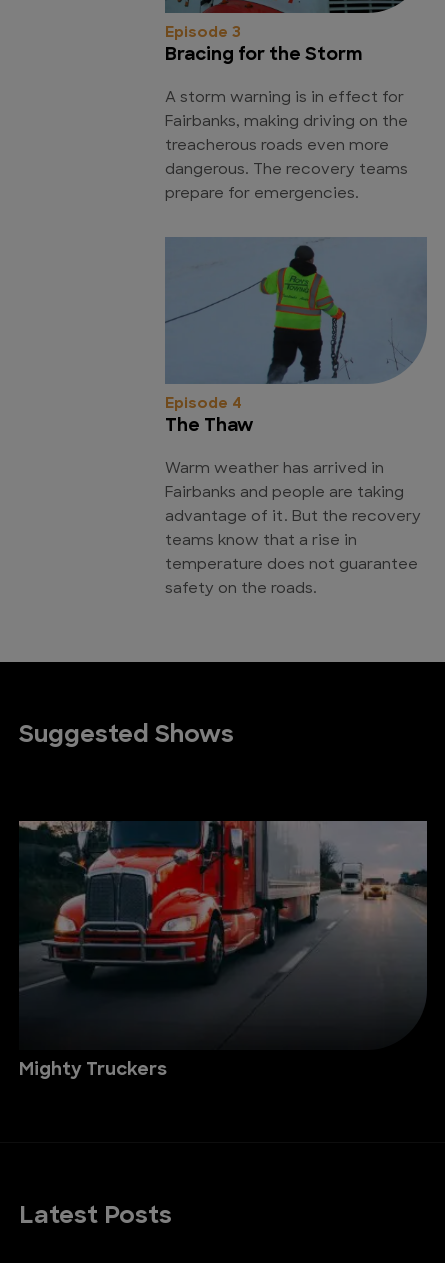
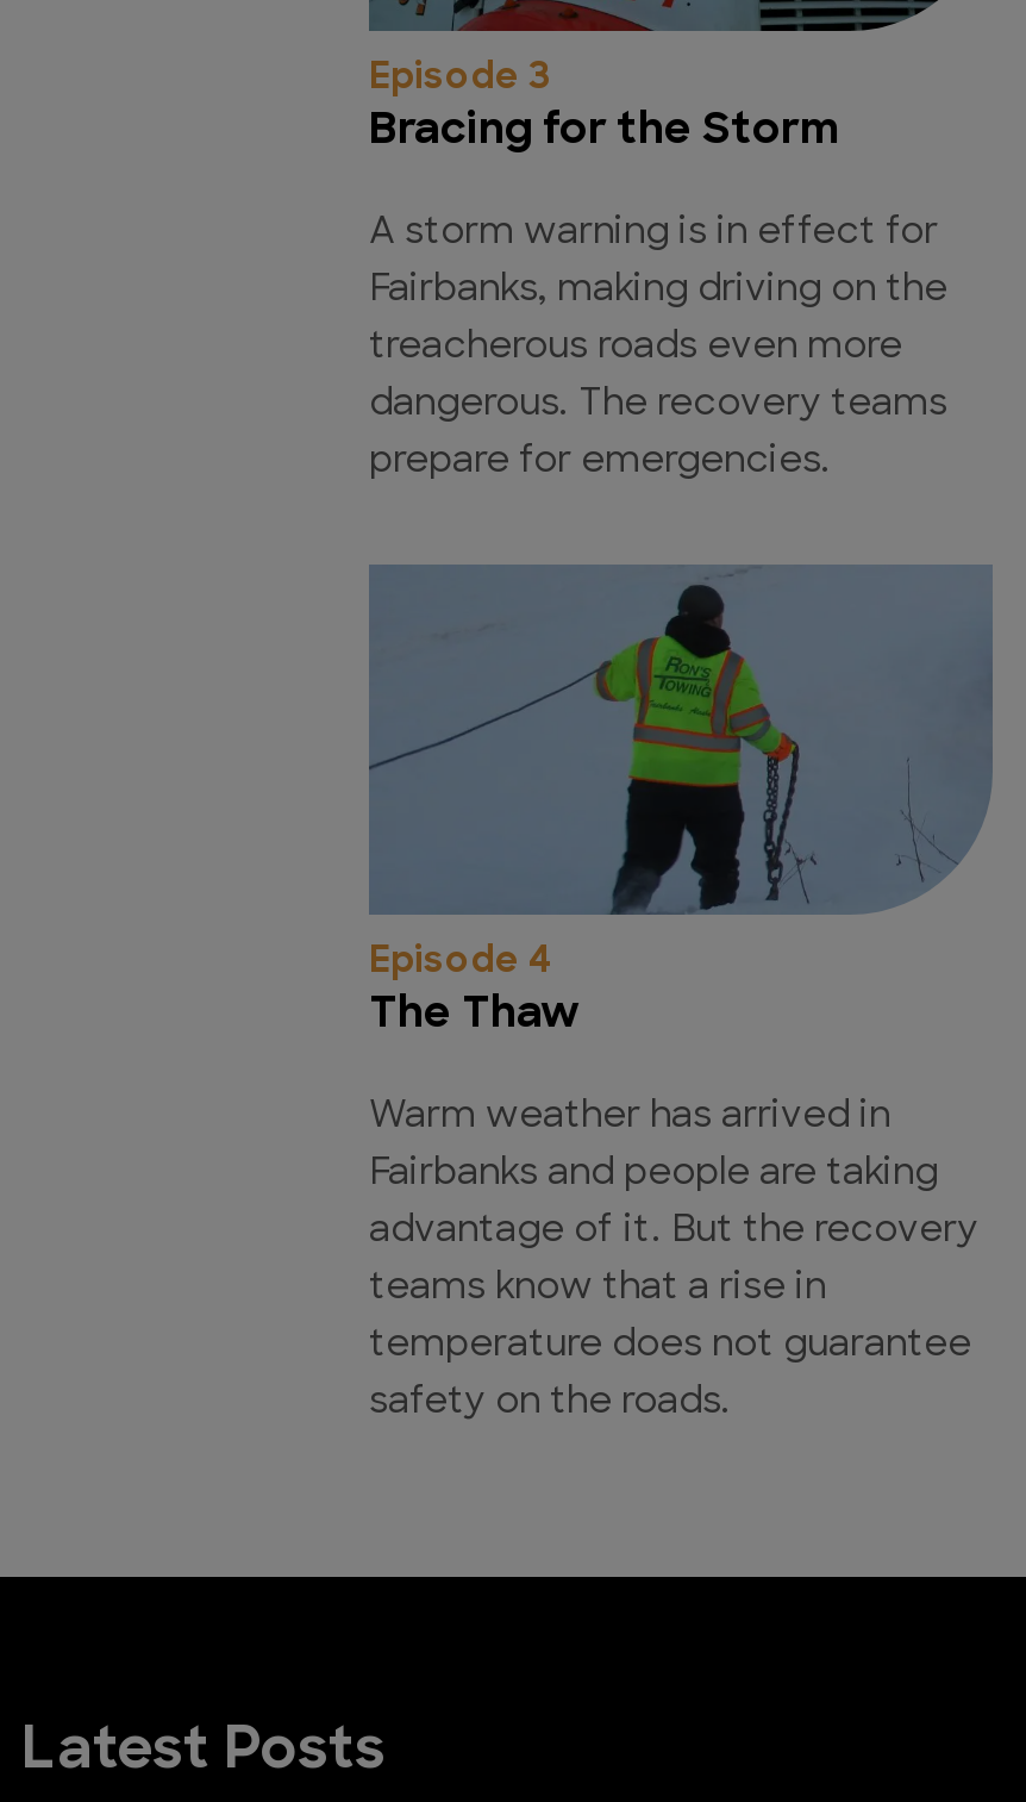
- Suggested Shows

- [image]
- Mighty Truckers
